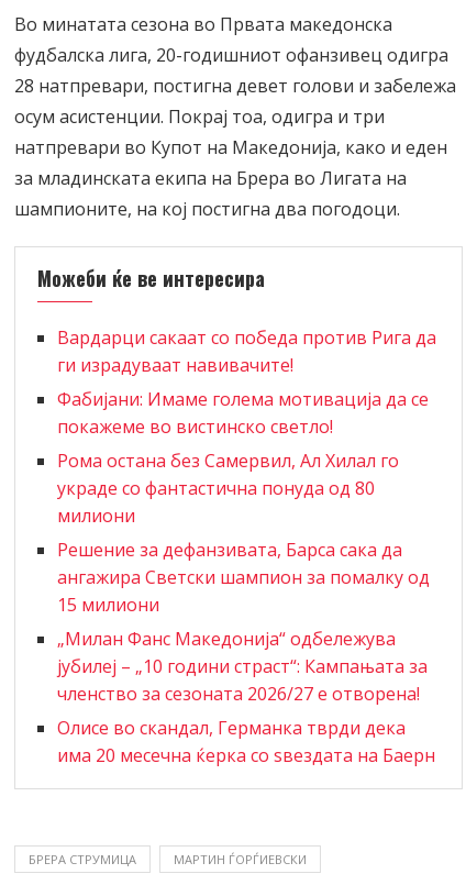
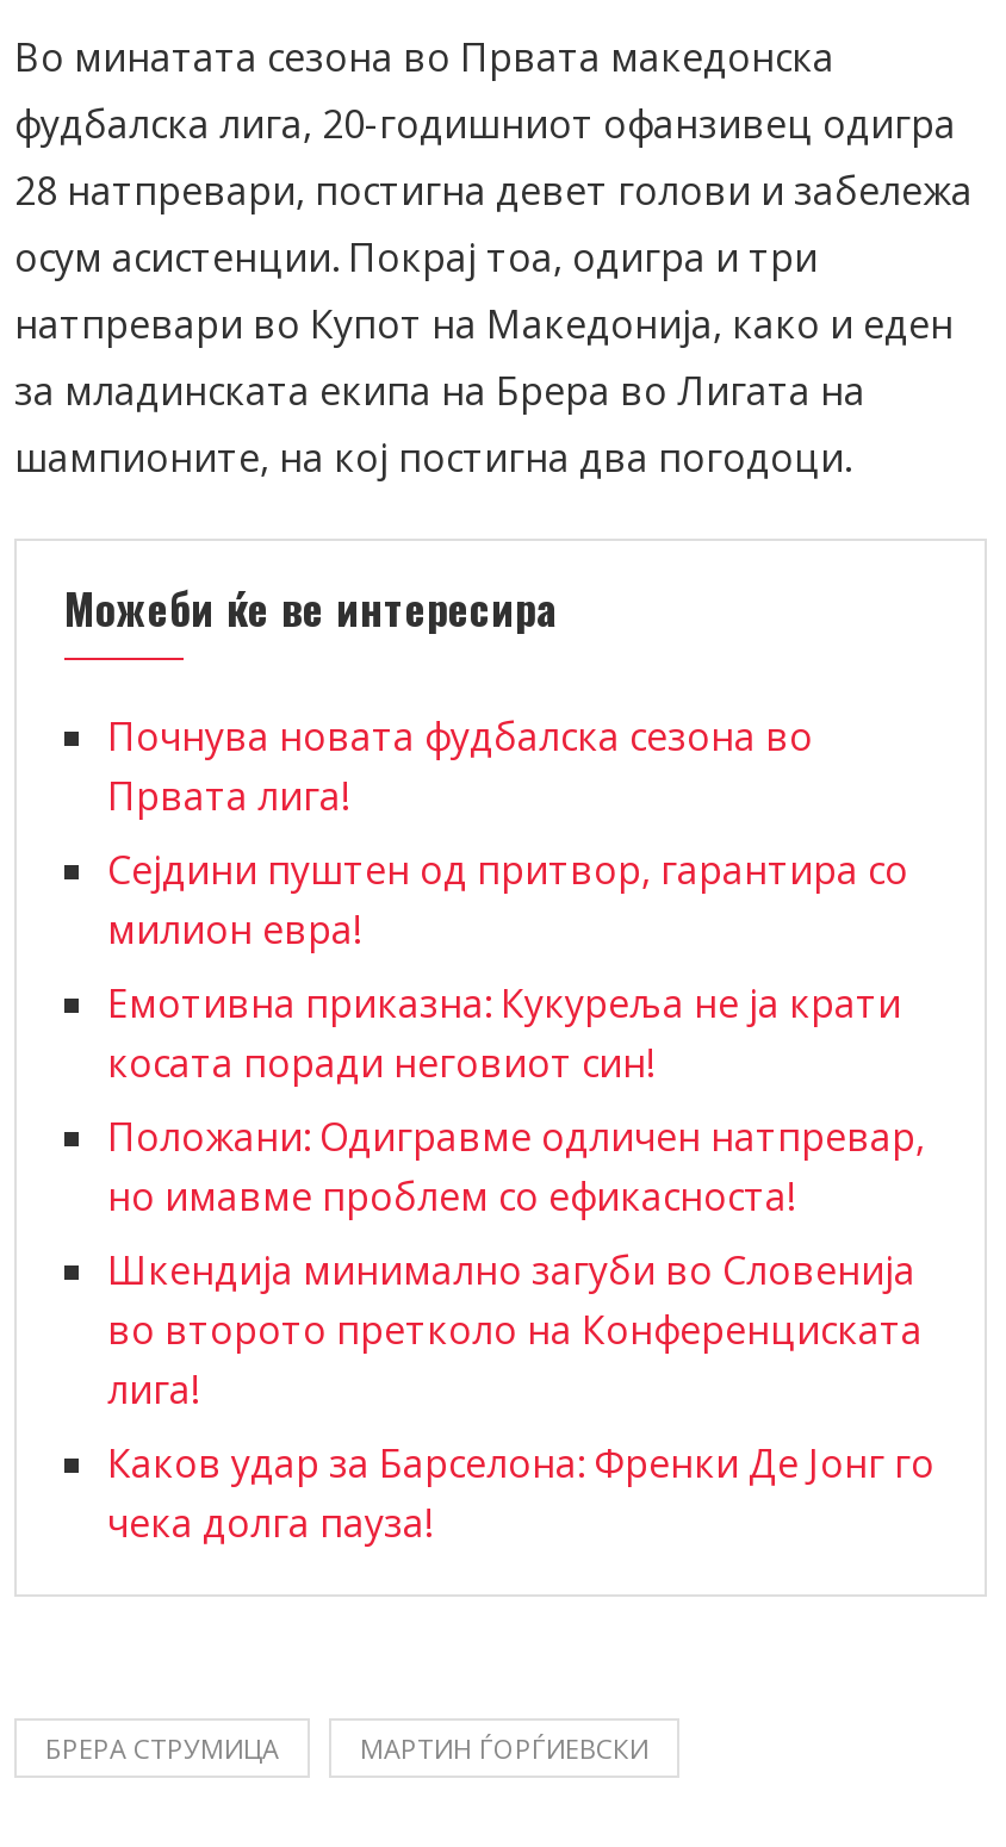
- Вардарци сакаат со победа против Рига да
- ги израдуваат навивачите!
- Фабијани: Имаме голема мотивација да се
- покажеме во вистинско светло!
- Рома остана без Самервил, Ал Хилал го
- украде со фантастична понуда од 80
- милиони
- Решение за дефанзивата, Барса сака да
- ангажира Светски шампион за помалку од
- 15 милиони
- „Милан Фанс Македонија“ одбележува
- јубилеј – „10 години страст“: Кампањата за
- членство за сезоната 2026/27 е отворена!
- Олисе во скандал, Германка тврди дека
- има 20 месечна ќерка со ѕвездата на Баерн
+ Почнува новата фудбалска сезона во
+ Првата лига!
+ Сејдини пуштен од притвор, гарантира со
+ милион евра!
+ Емотивна приказна: Кукуреља не ја крати
+ косата поради неговиот син!
+ Положани: Одигравме одличен натпревар,
+ но имавме проблем со ефикасноста!
+ Шкендија минимално загуби во Словенија
+ во второто претколо на Конференциската
+ лига!
+ Каков удар за Барселона: Френки Де Јонг го
+ чека долга пауза!
